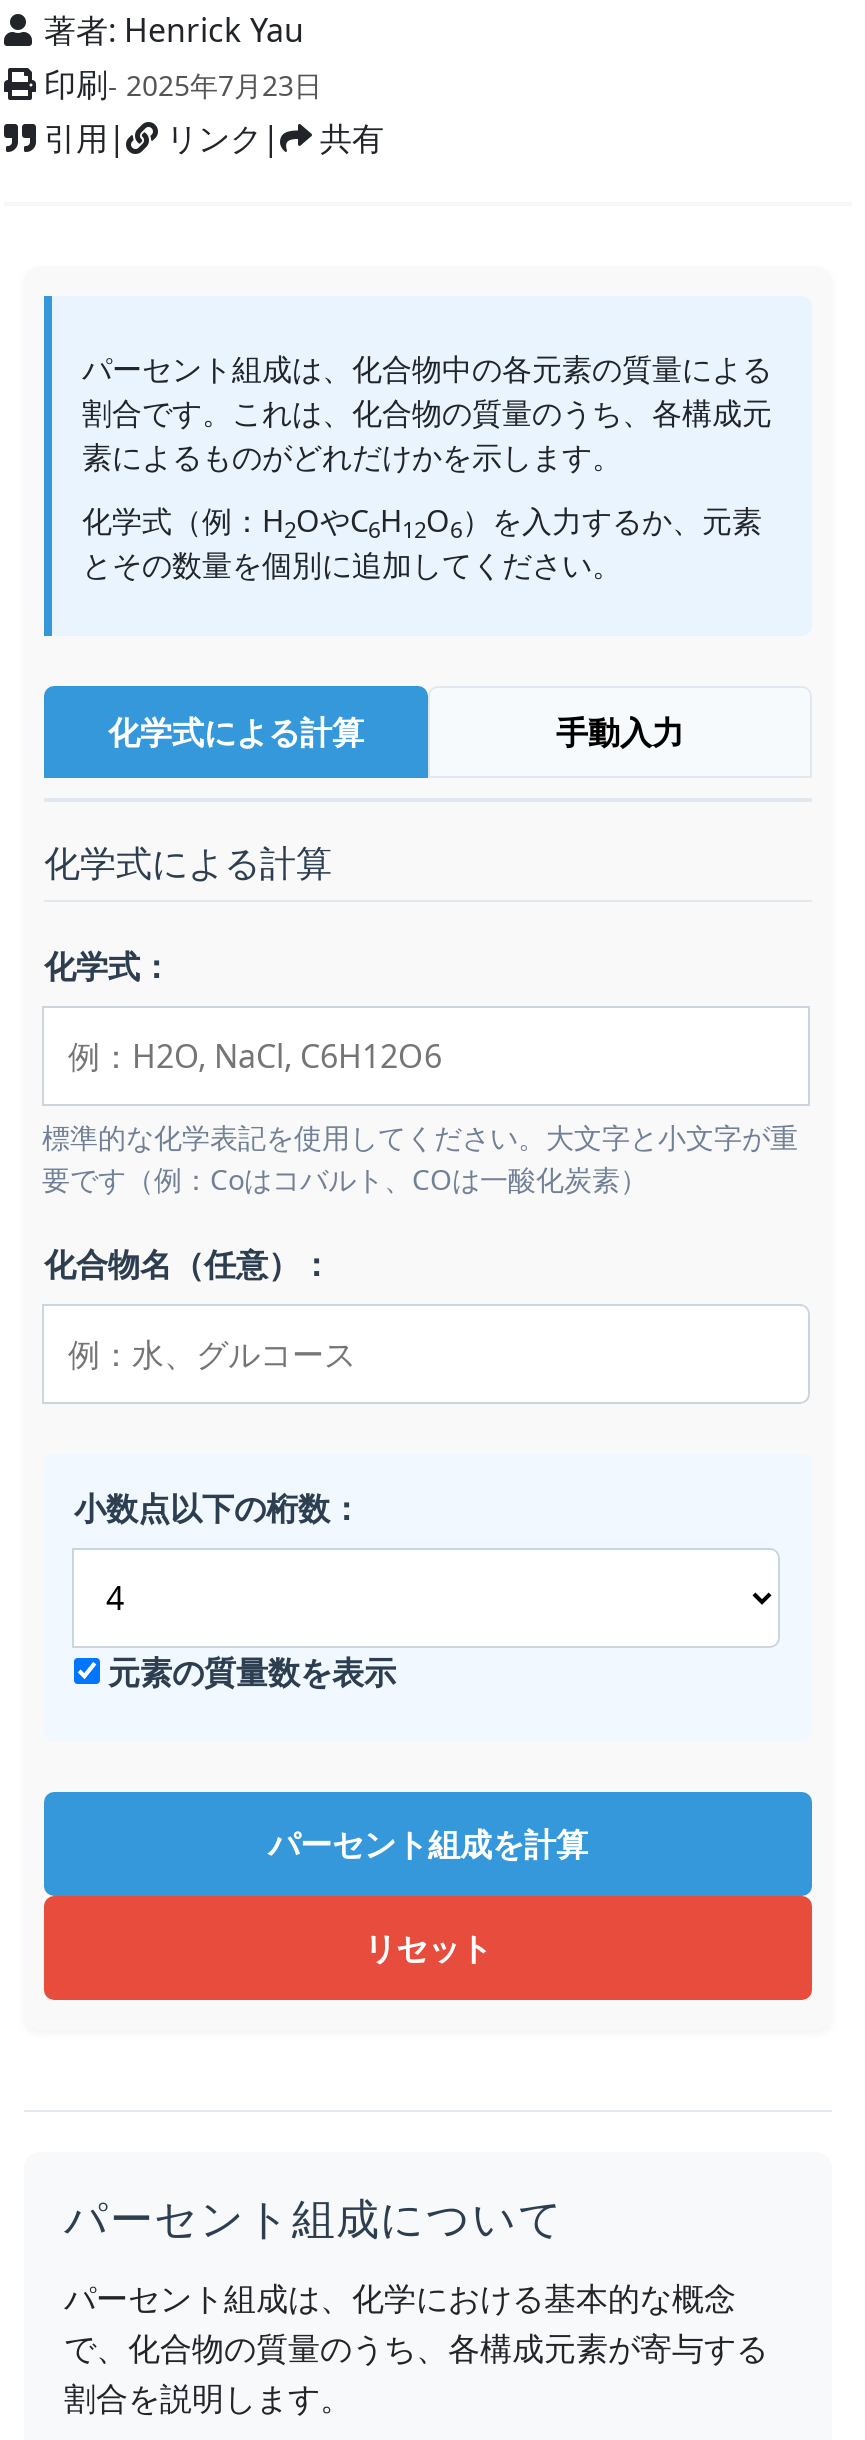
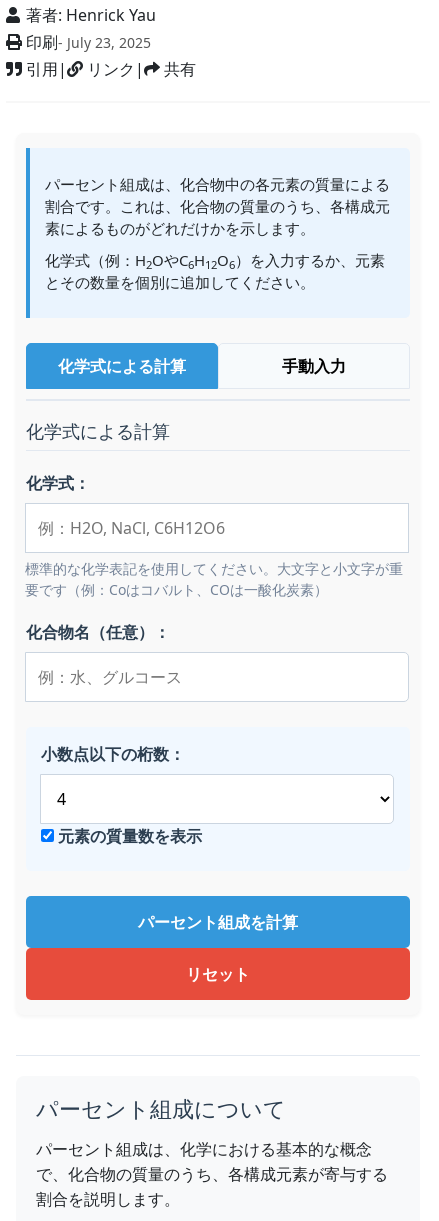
- 印刷- 2025年7月23日
+ 印刷- July 23, 2025
